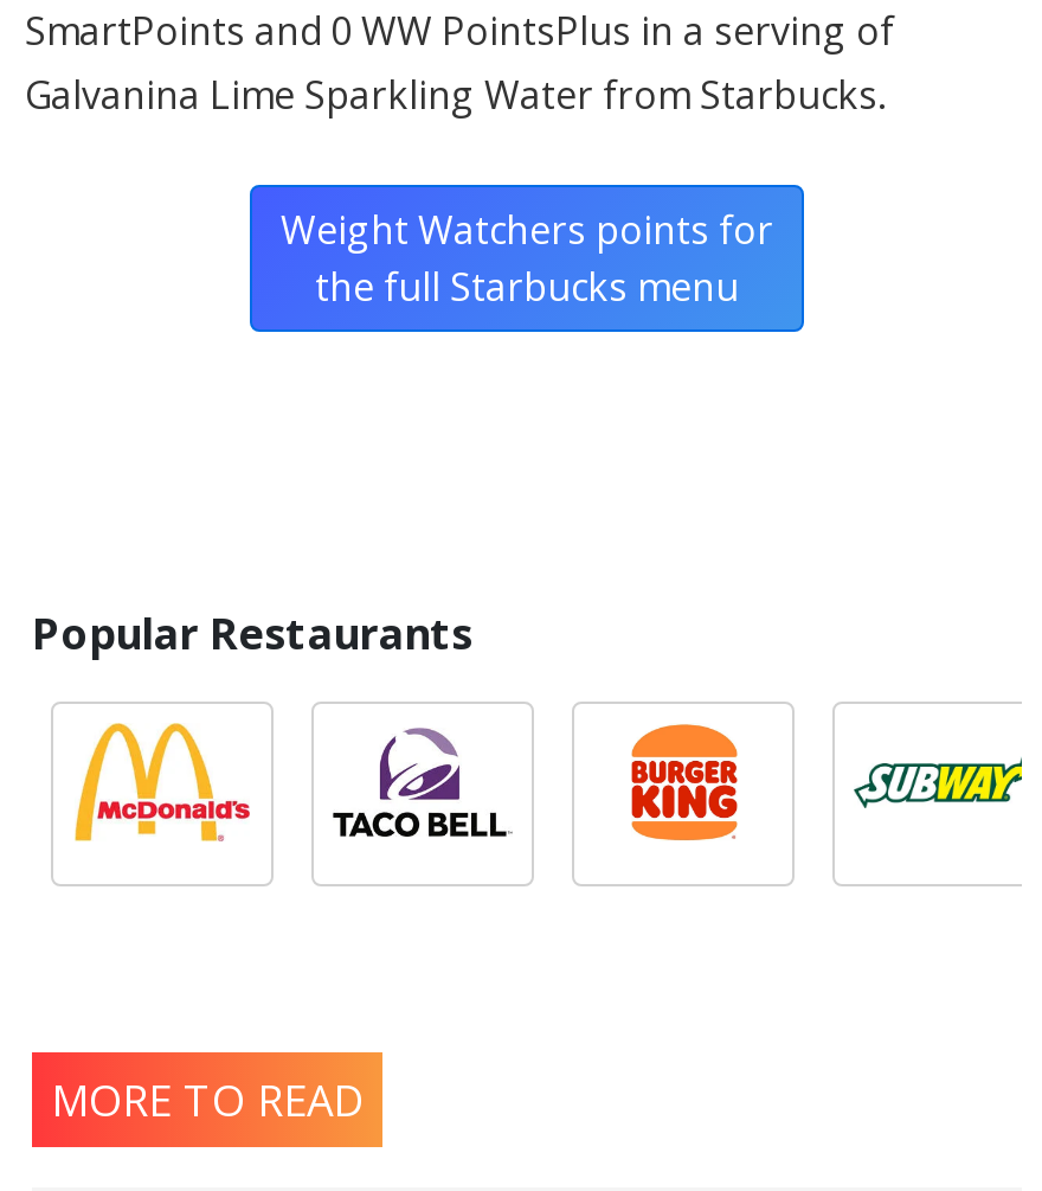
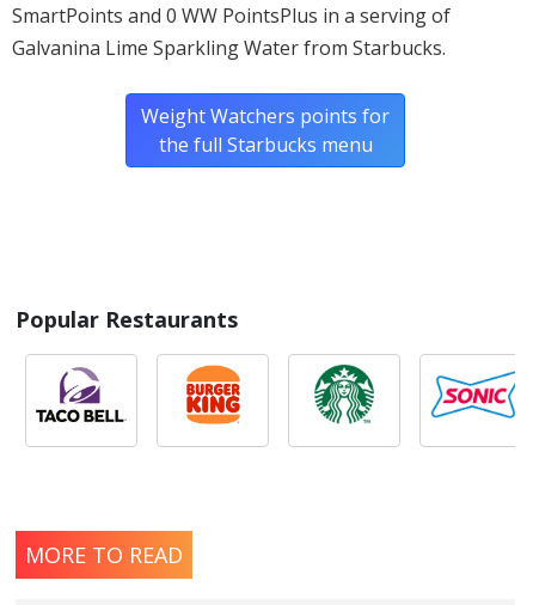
- [image]
+ [image]

- [image]
+ [image]

- [image]
+ [image]

- [image]
+ [image]
